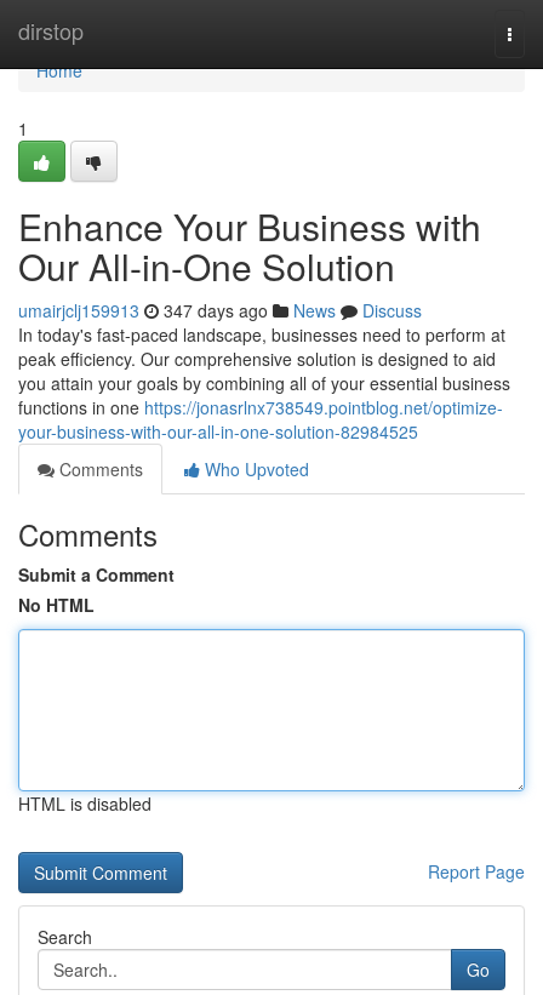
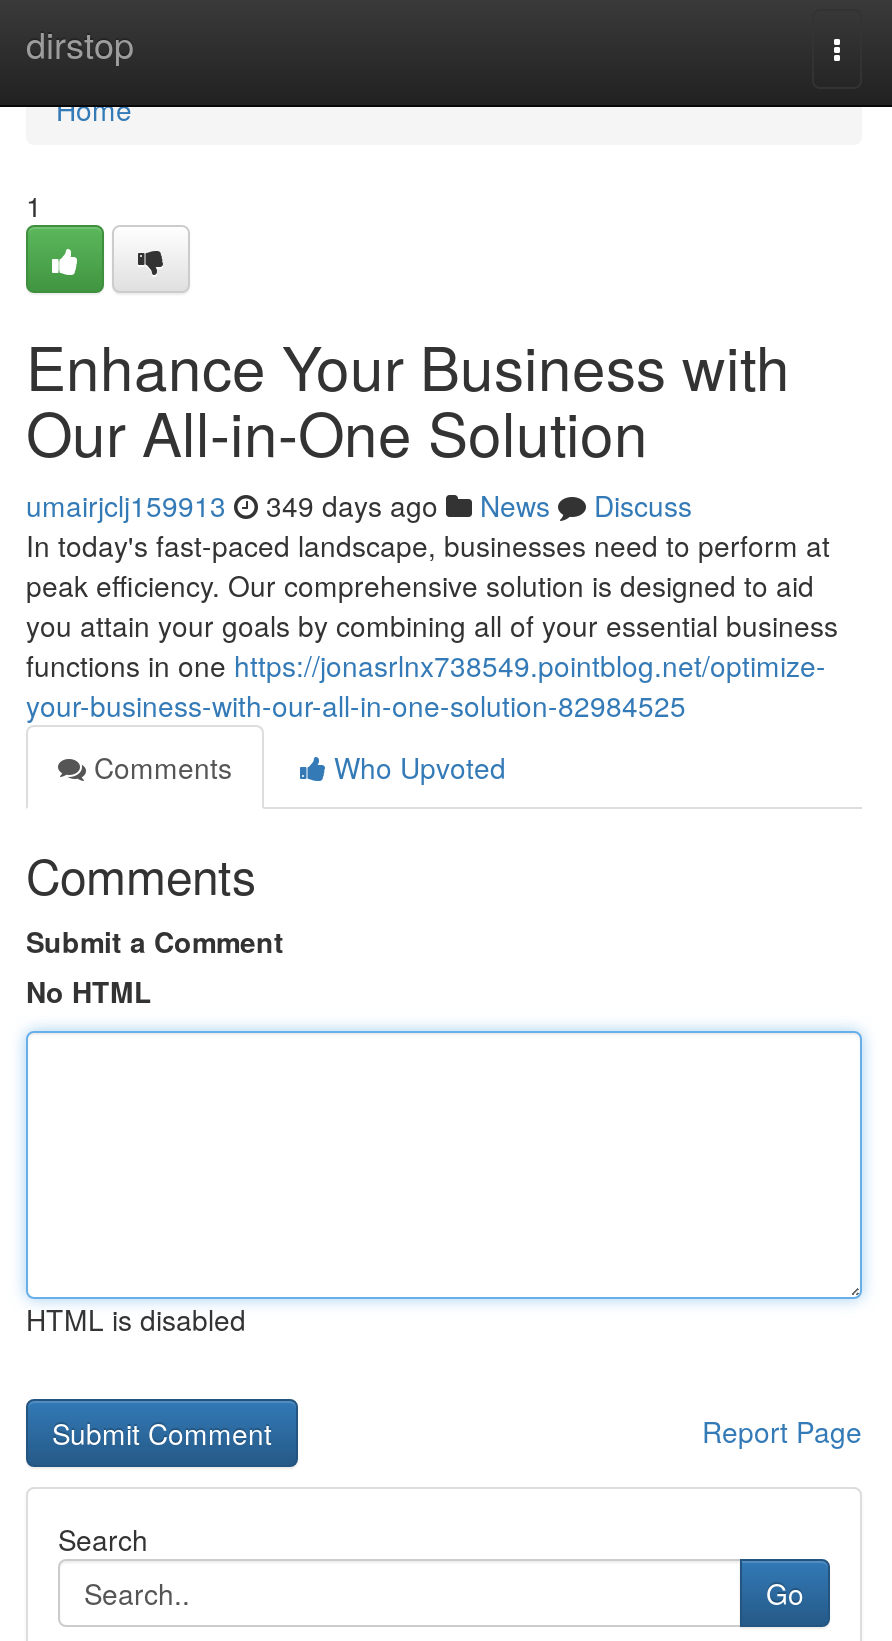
- umairjclj159913 347 days ago News Discuss
+ umairjclj159913 349 days ago News Discuss
